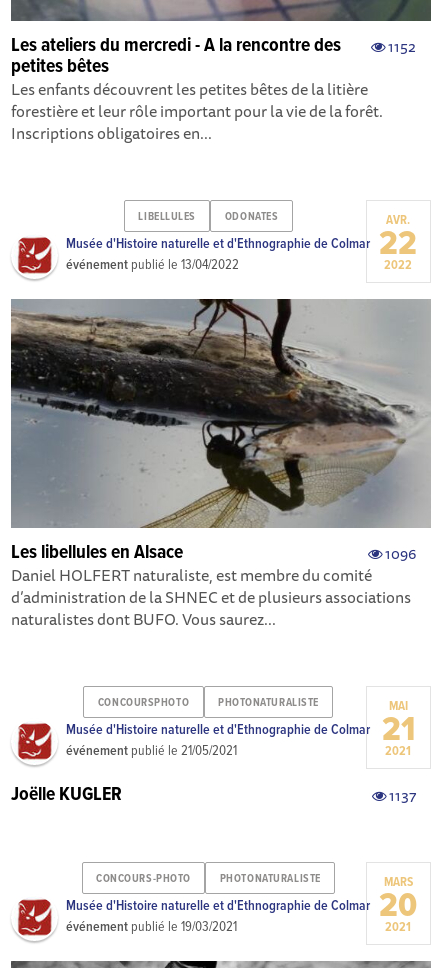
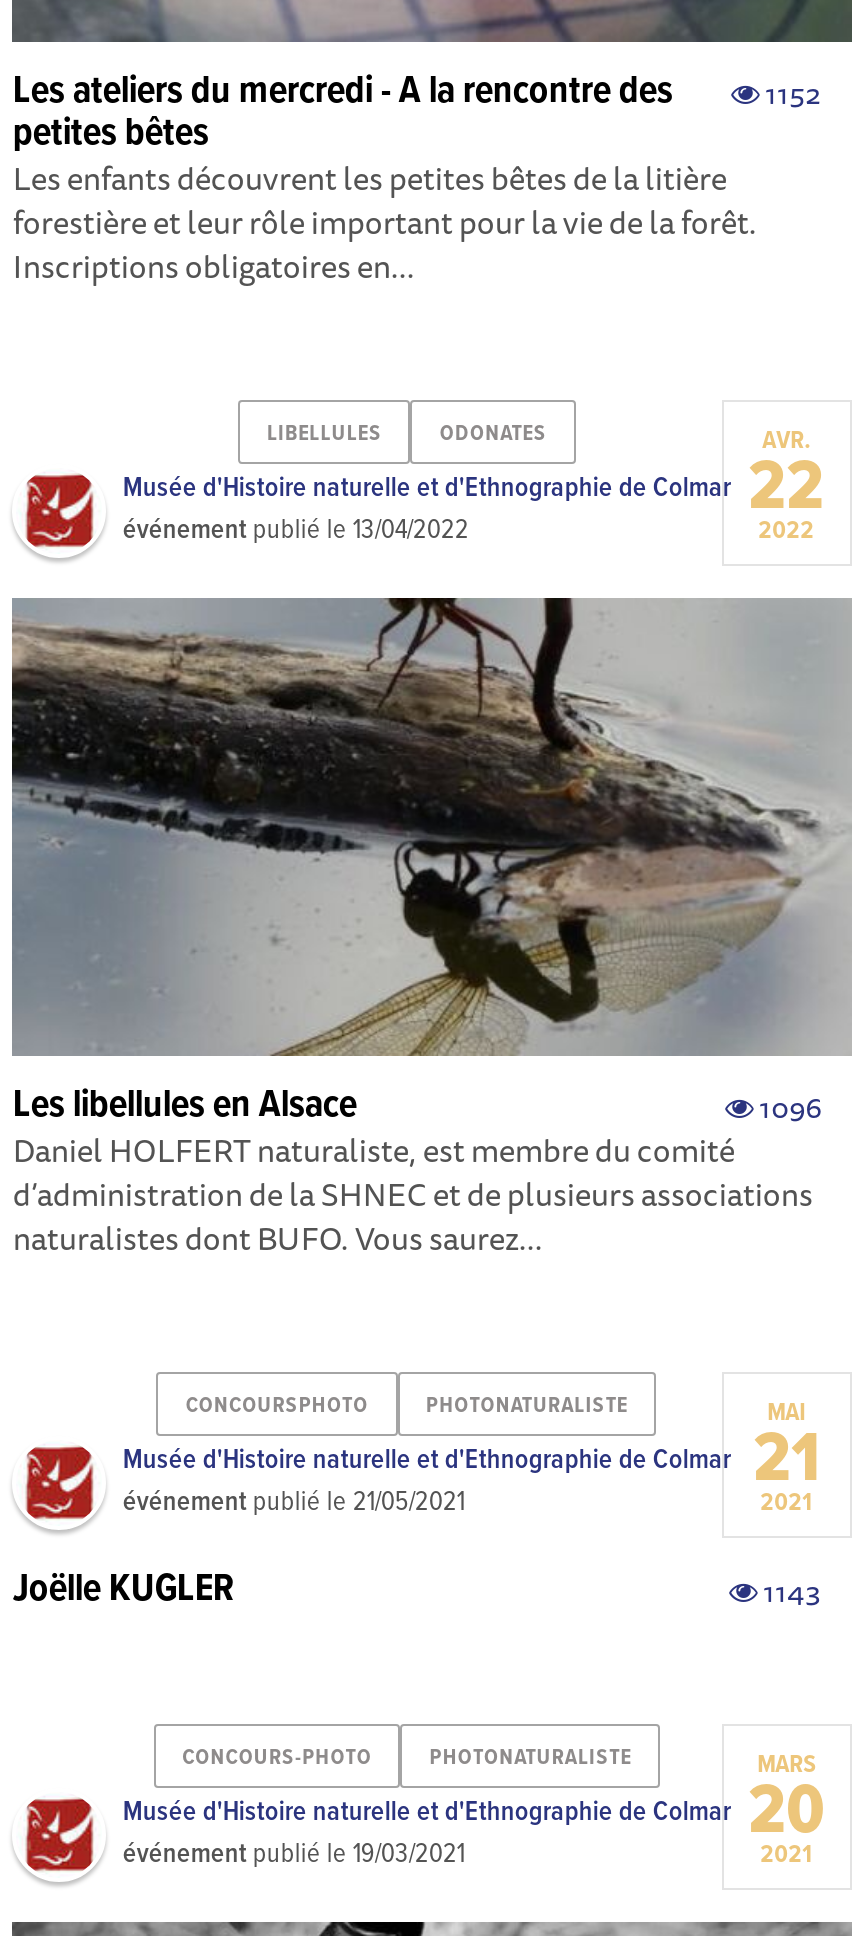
- 1137
+ 1143
